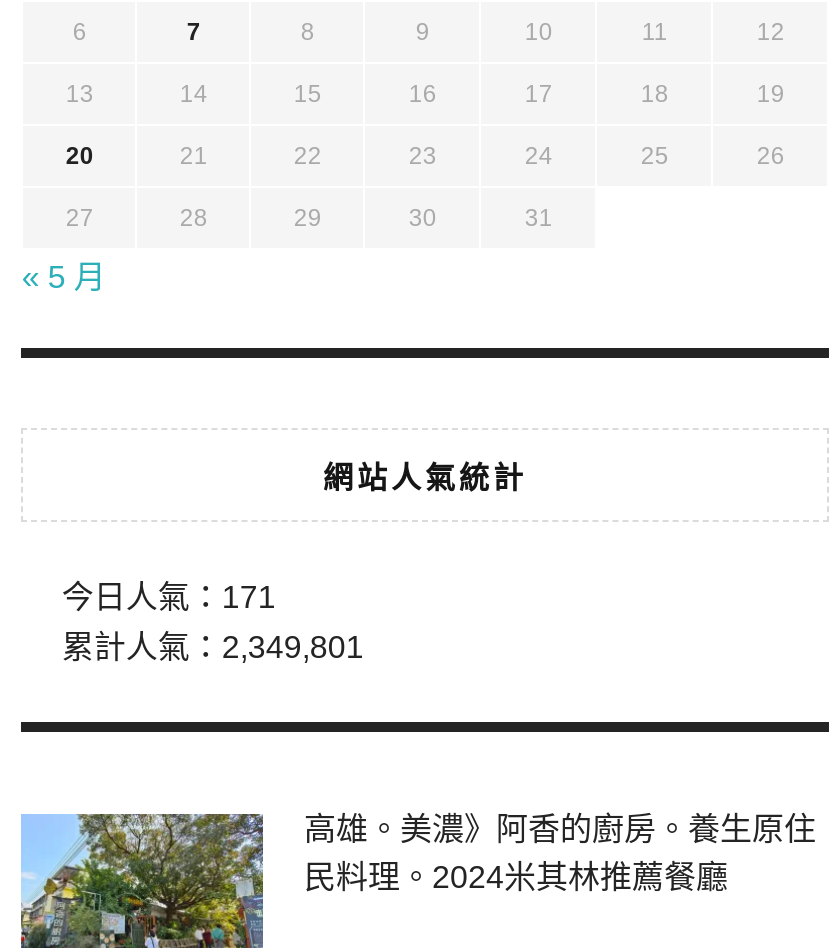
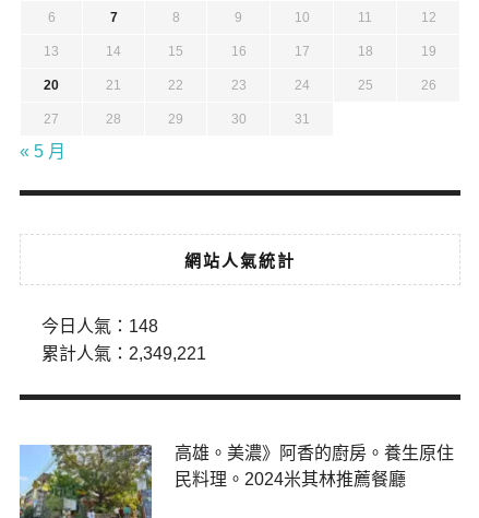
- 今日人氣：171
+ 今日人氣：148

- 累計人氣：2,349,801
+ 累計人氣：2,349,221
